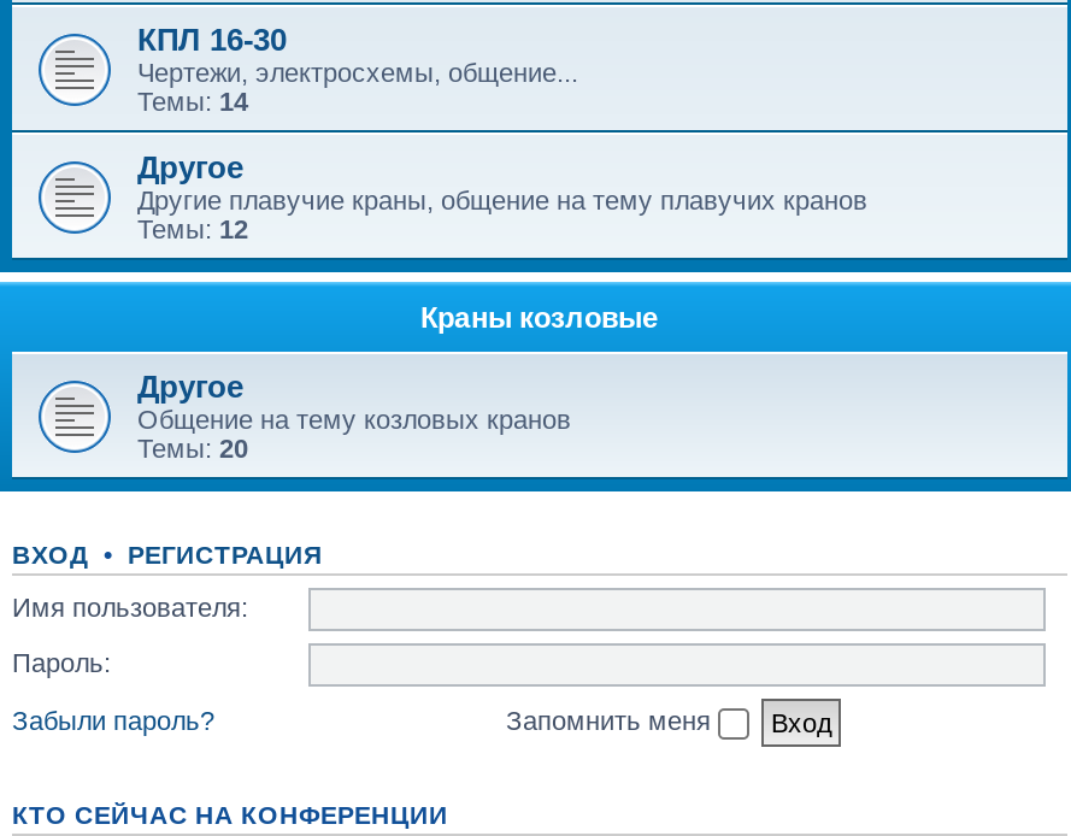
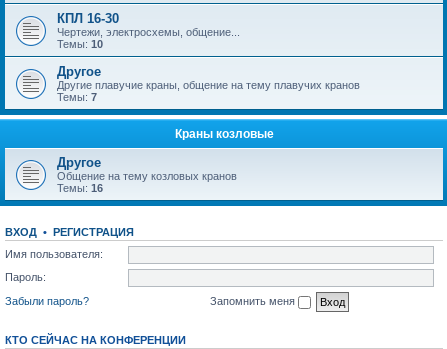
- Темы: 14
+ Темы: 10

- Темы: 12
+ Темы: 7

- Темы: 20
+ Темы: 16
